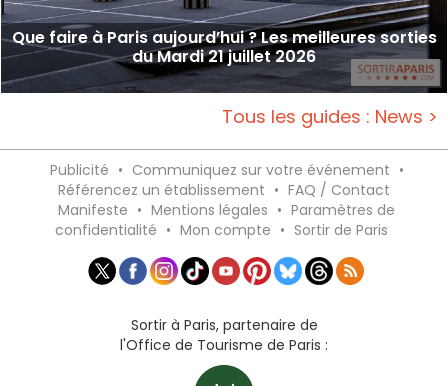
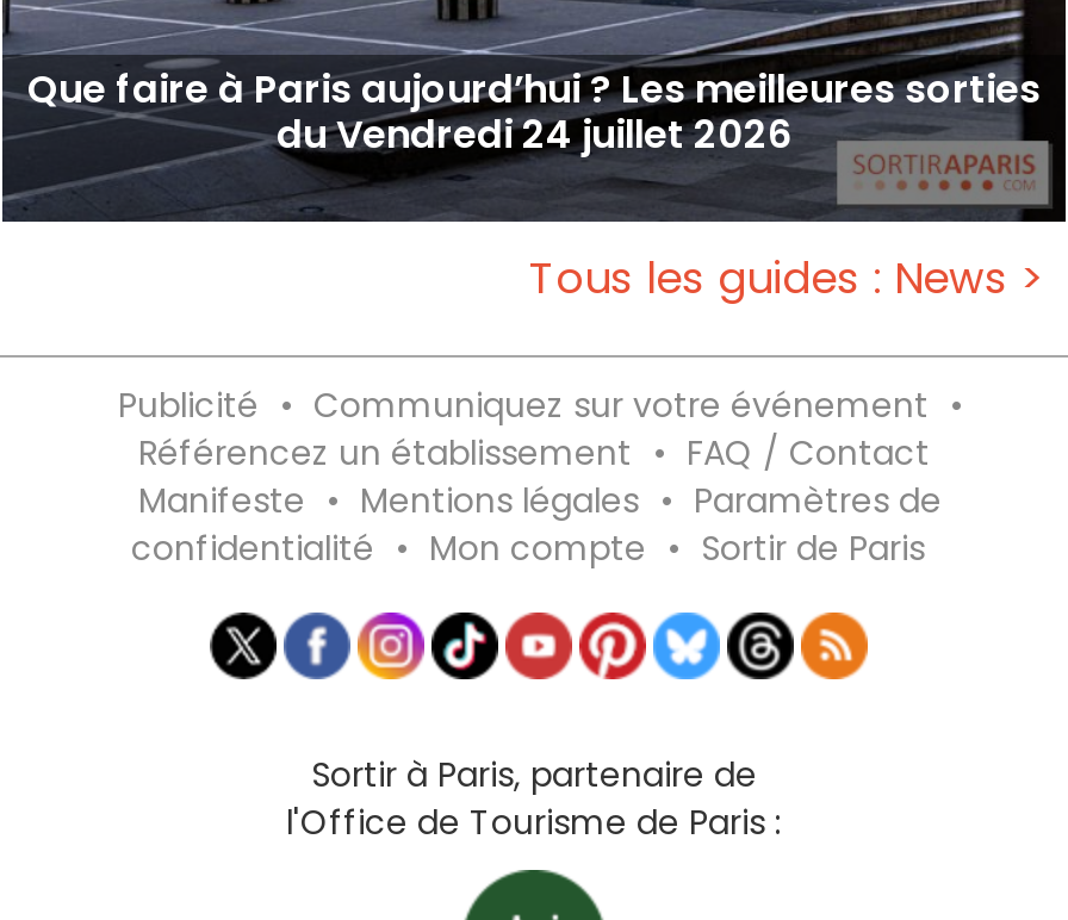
- du Mardi 21 juillet 2026
+ du Vendredi 24 juillet 2026
